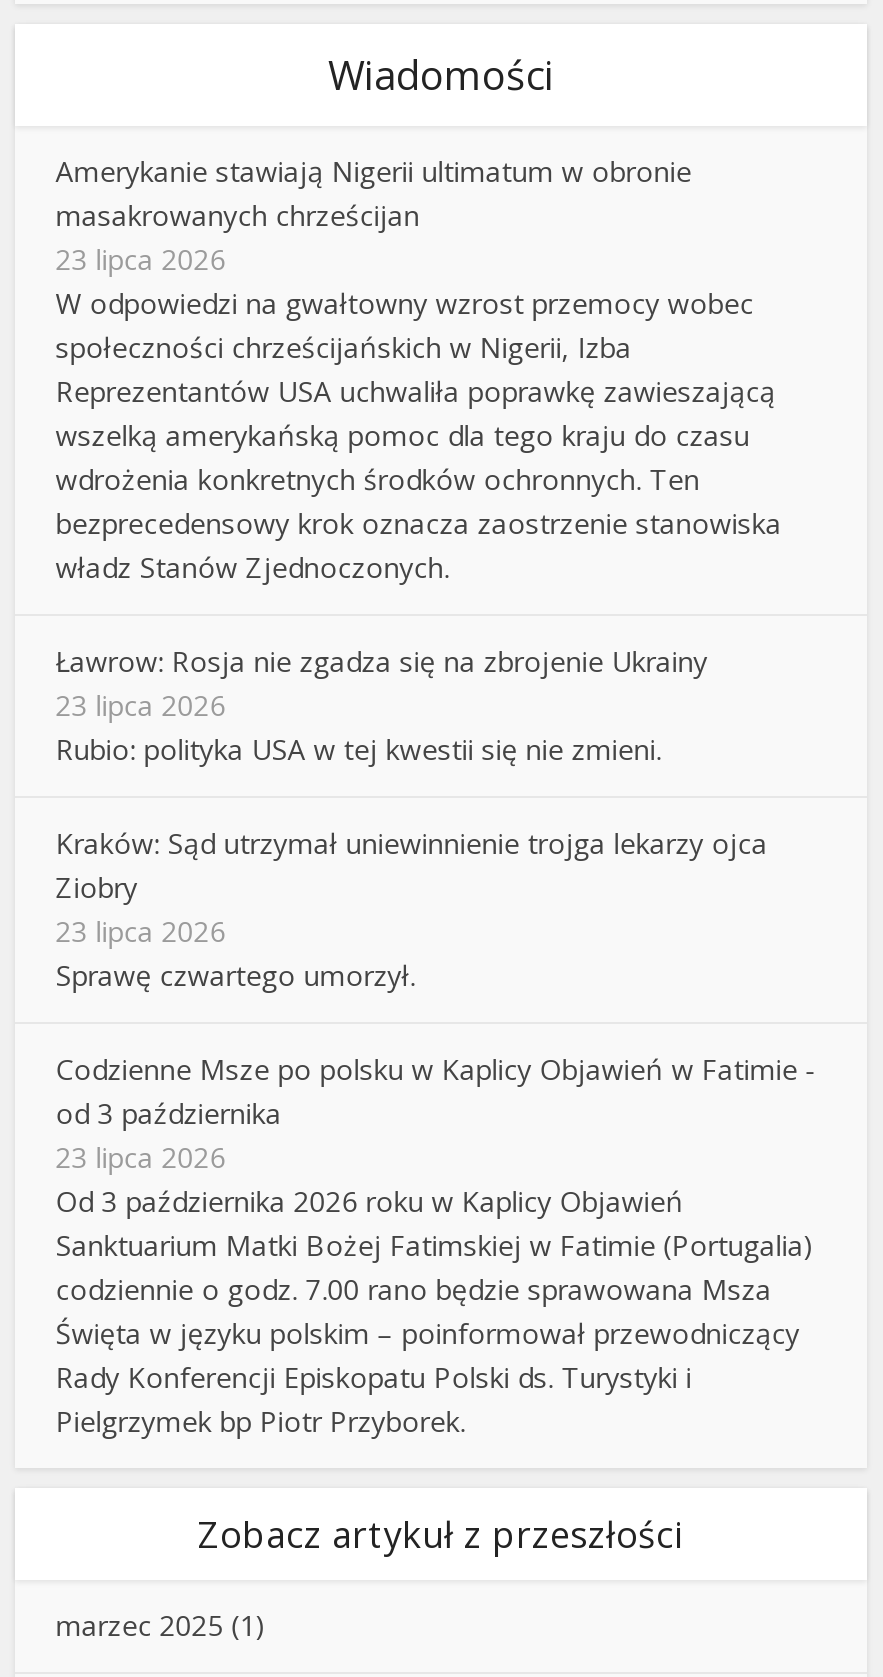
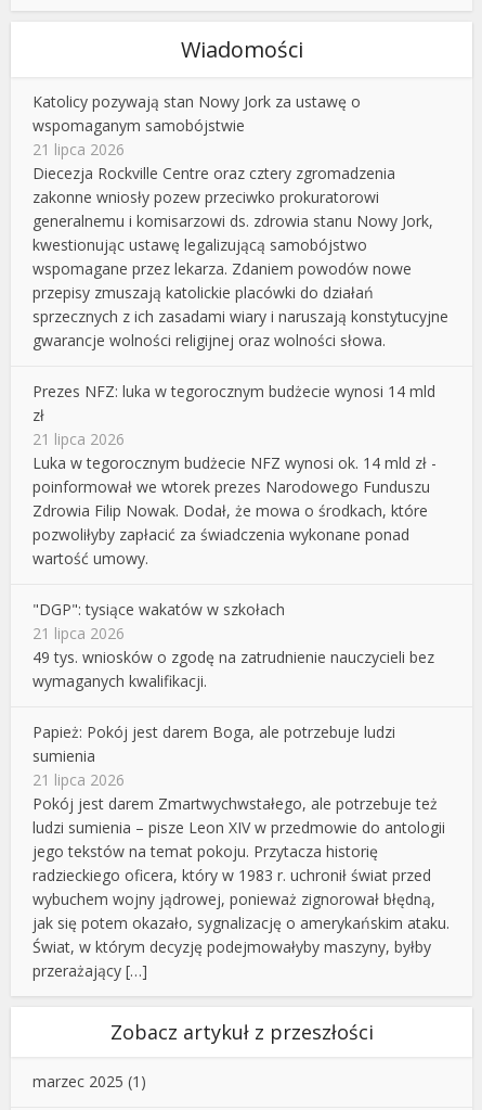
- Amerykanie stawiają Nigerii ultimatum w obronie
- masakrowanych chrześcijan
- 23 lipca 2026
- W odpowiedzi na gwałtowny wzrost przemocy wobec
- społeczności chrześcijańskich w Nigerii, Izba
- Reprezentantów USA uchwaliła poprawkę zawieszającą
- wszelką amerykańską pomoc dla tego kraju do czasu
- wdrożenia konkretnych środków ochronnych. Ten
- bezprecedensowy krok oznacza zaostrzenie stanowiska
- władz Stanów Zjednoczonych.
+ Katolicy pozywają stan Nowy Jork za ustawę o
+ wspomaganym samobójstwie
+ 21 lipca 2026
+ Diecezja Rockville Centre oraz cztery zgromadzenia
+ zakonne wniosły pozew przeciwko prokuratorowi
+ generalnemu i komisarzowi ds. zdrowia stanu Nowy Jork,
+ kwestionując ustawę legalizującą samobójstwo
+ wspomagane przez lekarza. Zdaniem powodów nowe
+ przepisy zmuszają katolickie placówki do działań
+ sprzecznych z ich zasadami wiary i naruszają konstytucyjne
+ gwarancje wolności religijnej oraz wolności słowa.

- Ławrow: Rosja nie zgadza się na zbrojenie Ukrainy
- 23 lipca 2026
- Rubio: polityka USA w tej kwestii się nie zmieni.
+ Prezes NFZ: luka w tegorocznym budżecie wynosi 14 mld
+ zł
+ 21 lipca 2026
+ Luka w tegorocznym budżecie NFZ wynosi ok. 14 mld zł -
+ poinformował we wtorek prezes Narodowego Funduszu
+ Zdrowia Filip Nowak. Dodał, że mowa o środkach, które
+ pozwoliłyby zapłacić za świadczenia wykonane ponad
+ wartość umowy.

- Kraków: Sąd utrzymał uniewinnienie trojga lekarzy ojca
- Ziobry
- 23 lipca 2026
- Sprawę czwartego umorzył.
+ "DGP": tysiące wakatów w szkołach
+ 21 lipca 2026
+ 49 tys. wniosków o zgodę na zatrudnienie nauczycieli bez
+ wymaganych kwalifikacji.

- Codzienne Msze po polsku w Kaplicy Objawień w Fatimie -
- od 3 października
- 23 lipca 2026
- Od 3 października 2026 roku w Kaplicy Objawień
- Sanktuarium Matki Bożej Fatimskiej w Fatimie (Portugalia)
- codziennie o godz. 7.00 rano będzie sprawowana Msza
- Święta w języku polskim – poinformował przewodniczący
- Rady Konferencji Episkopatu Polski ds. Turystyki i
- Pielgrzymek bp Piotr Przyborek.
+ Papież: Pokój jest darem Boga, ale potrzebuje ludzi
+ sumienia
+ 21 lipca 2026
+ Pokój jest darem Zmartwychwstałego, ale potrzebuje też
+ ludzi sumienia – pisze Leon XIV w przedmowie do antologii
+ jego tekstów na temat pokoju. Przytacza historię
+ radzieckiego oficera, który w 1983 r. uchronił świat przed
+ wybuchem wojny jądrowej, ponieważ zignorował błędną,
+ jak się potem okazało, sygnalizację o amerykańskim ataku.
+ Świat, w którym decyzję podejmowałyby maszyny, byłby
+ przerażający […]
